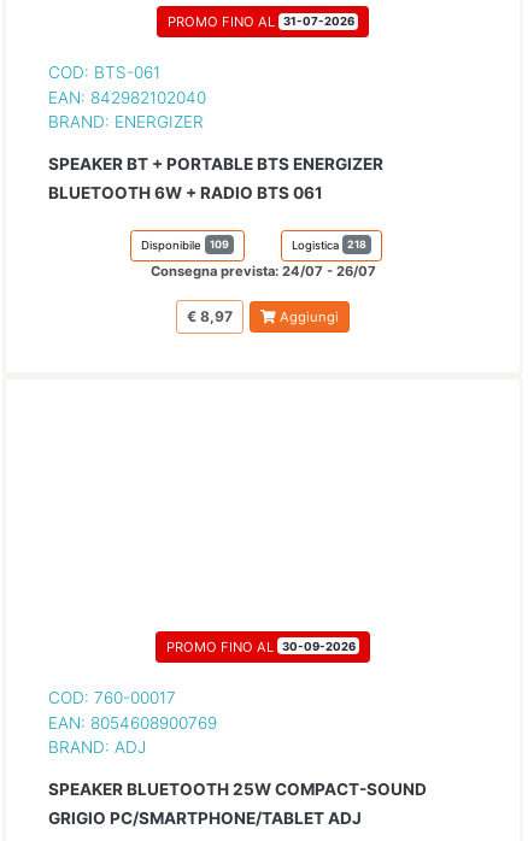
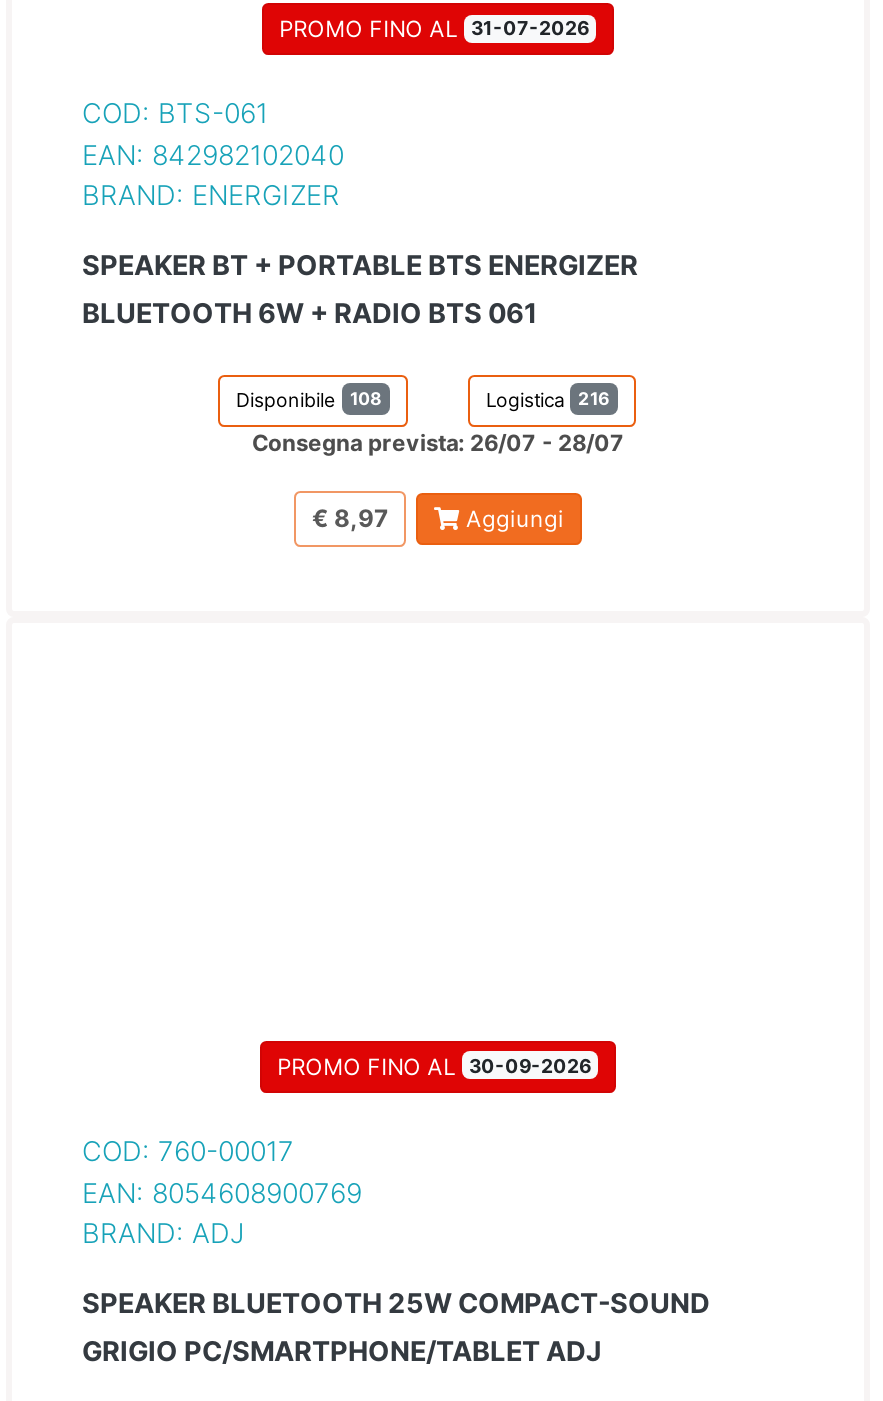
- Disponibile 109
+ Disponibile 108

- Logistica 218
+ Logistica 216

- Consegna prevista: 24/07 - 26/07
+ Consegna prevista: 26/07 - 28/07
